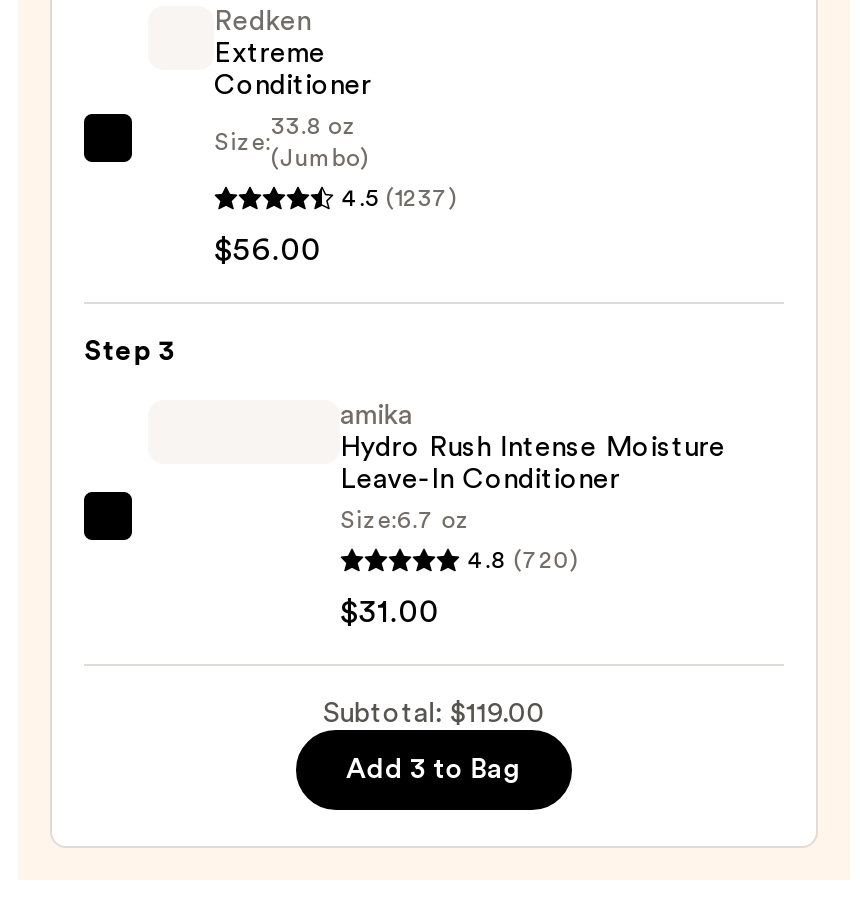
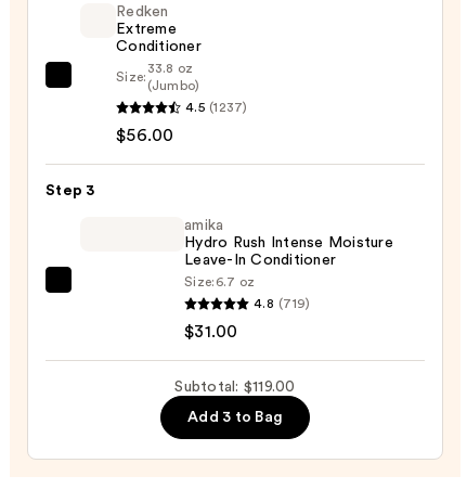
- 4.8 (720)
+ 4.8 (719)
